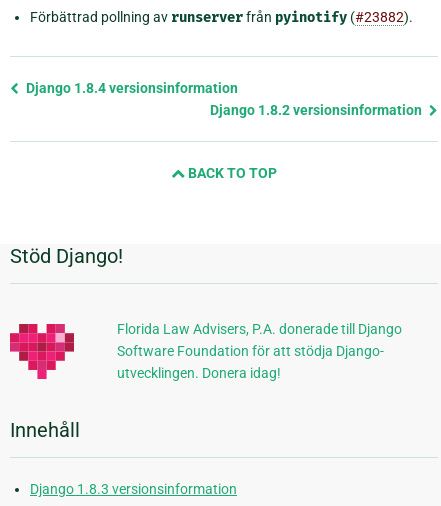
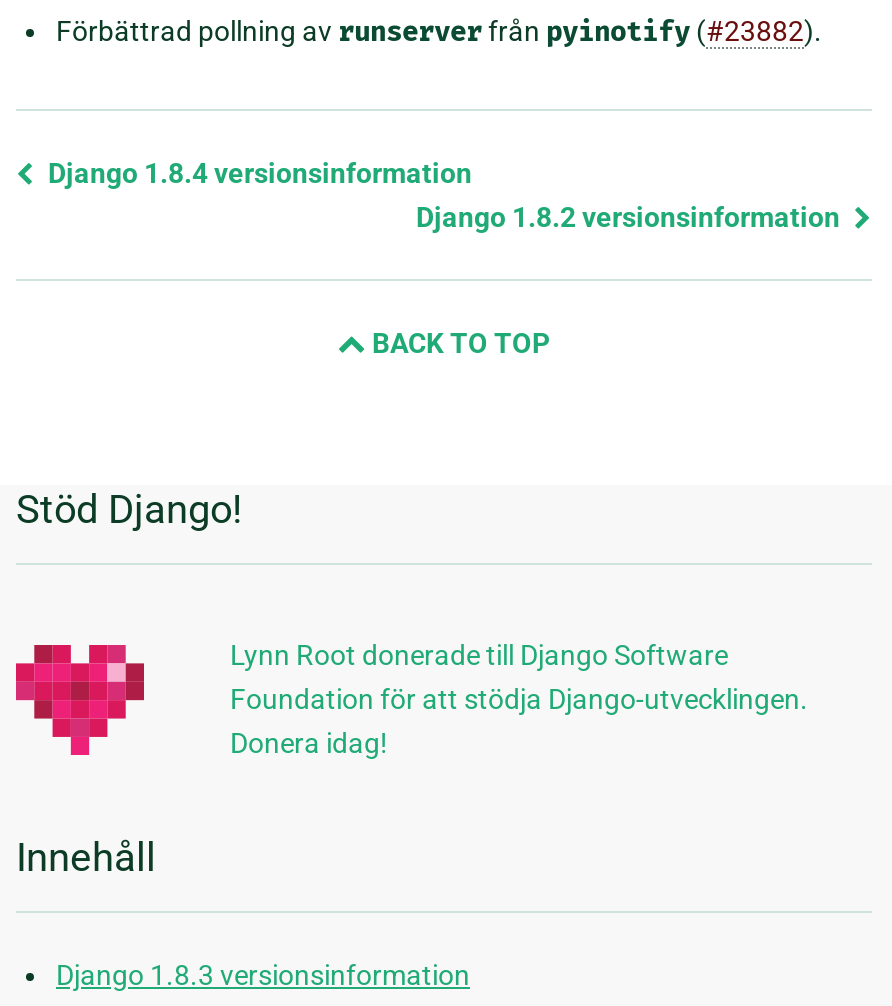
- Florida Law Advisers, P.A. donerade till Django
- Software Foundation för att stödja Django-
- utvecklingen. Donera idag!
+ Lynn Root donerade till Django Software
+ Foundation för att stödja Django-utvecklingen.
+ Donera idag!
